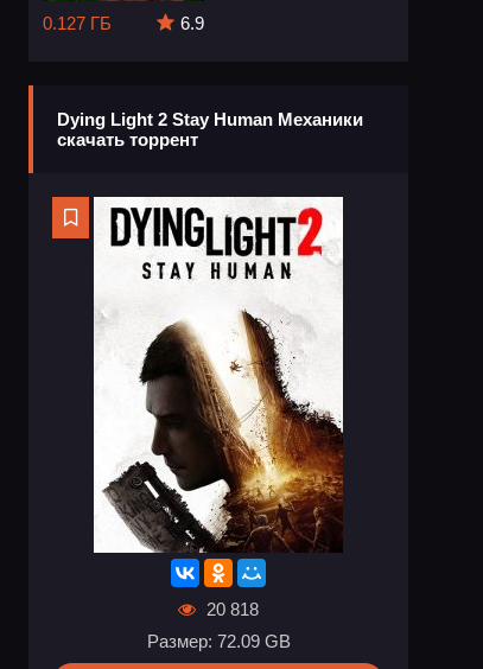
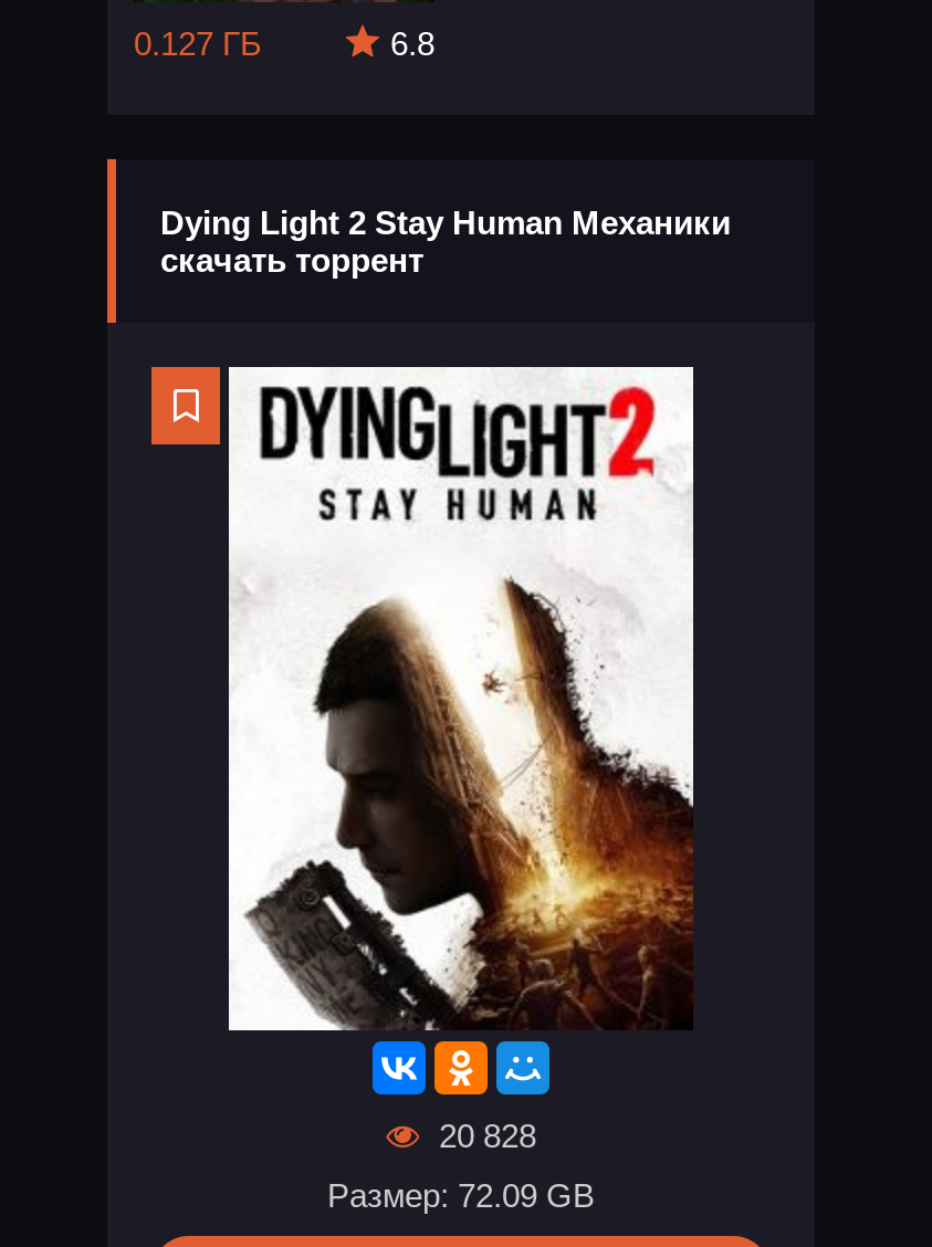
- 6.9
+ 6.8

- 20 818
+ 20 828
